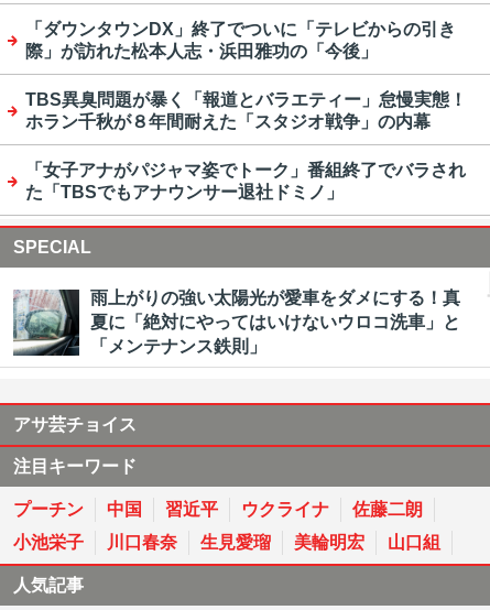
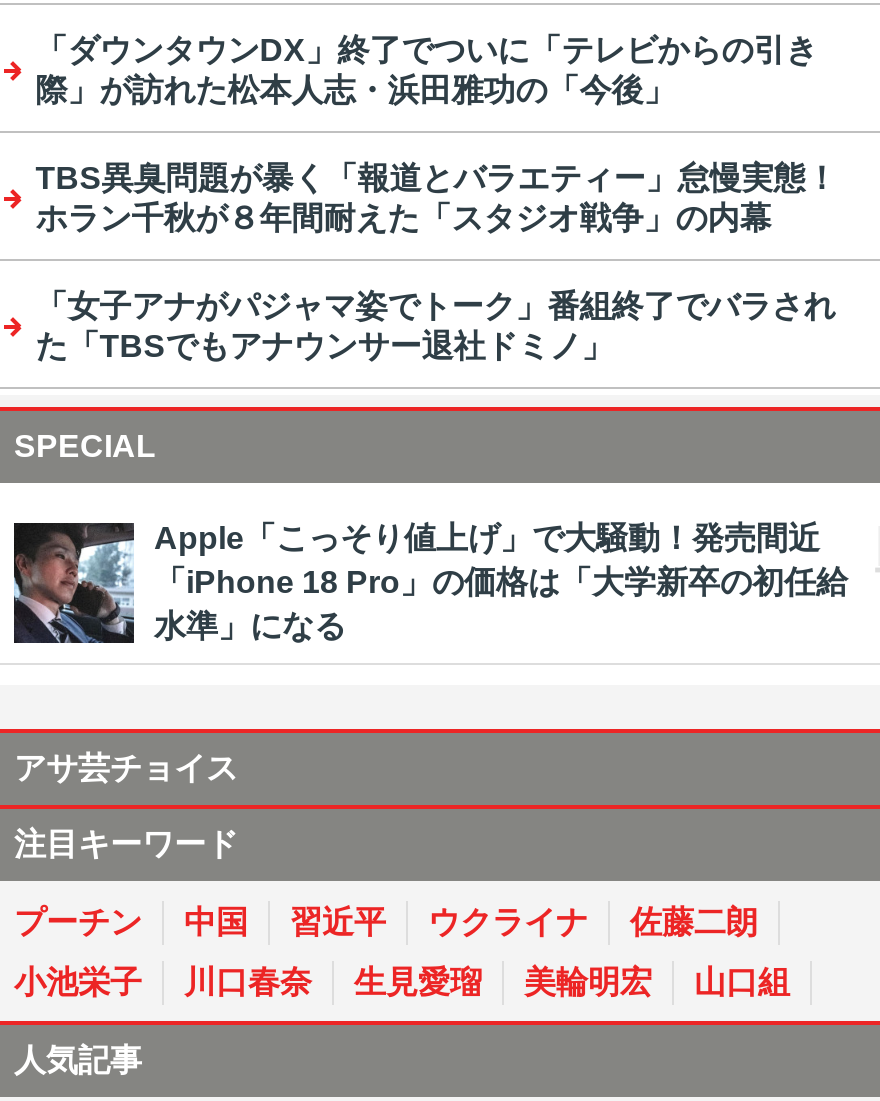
- [image]
- 雨上がりの強い太陽光が愛車をダメにする！真
- 夏に「絶対にやってはいけないウロコ洗車」と
- 「メンテナンス鉄則」
+ [image]
+ Apple「こっそり値上げ」で大騒動！発売間近
+ 「iPhone 18 Pro」の価格は「大学新卒の初任給
+ 水準」になる
